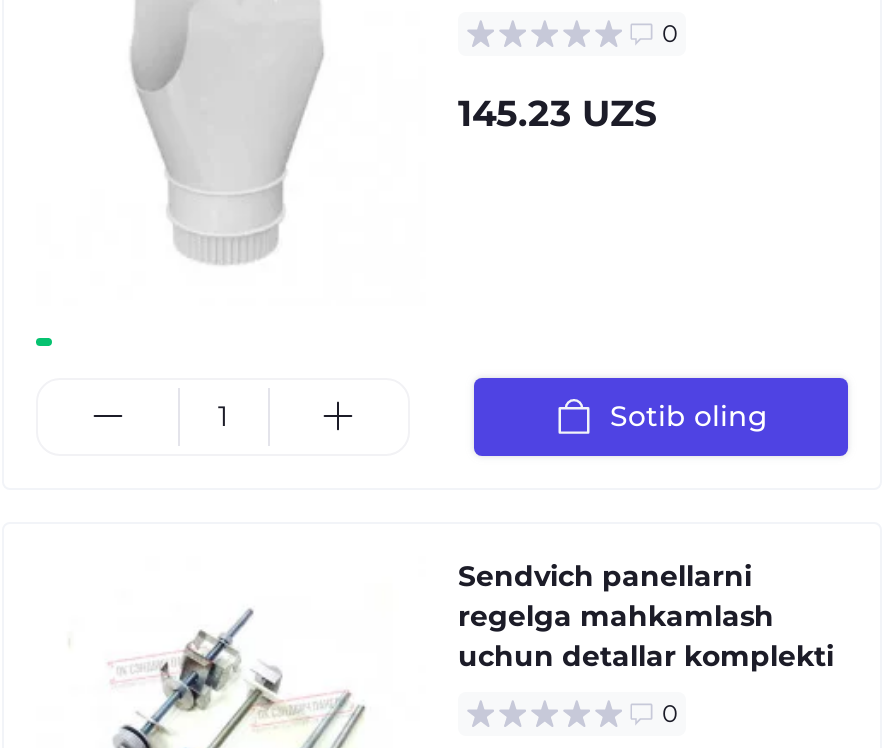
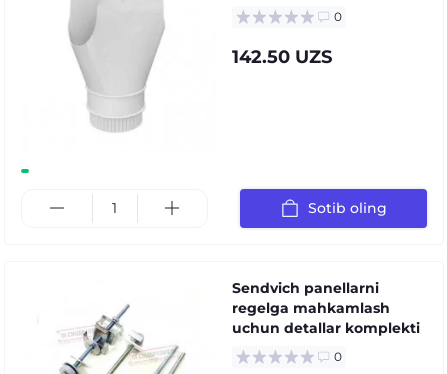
- 145.23 UZS
+ 142.50 UZS
